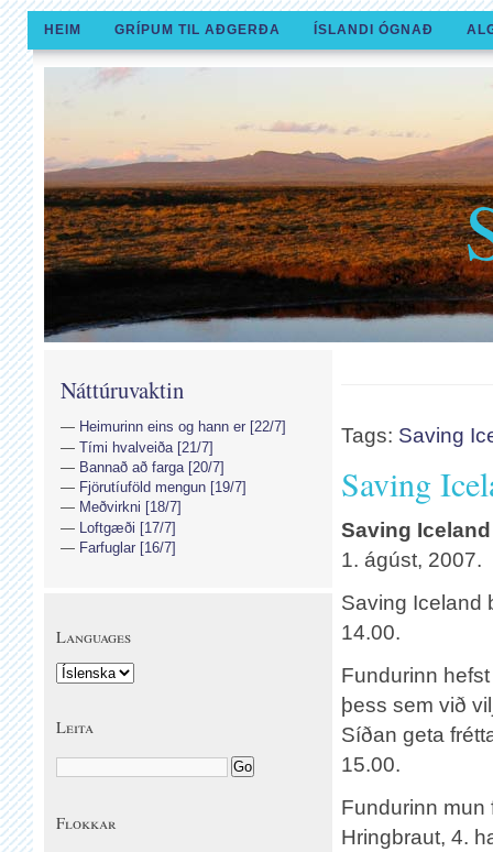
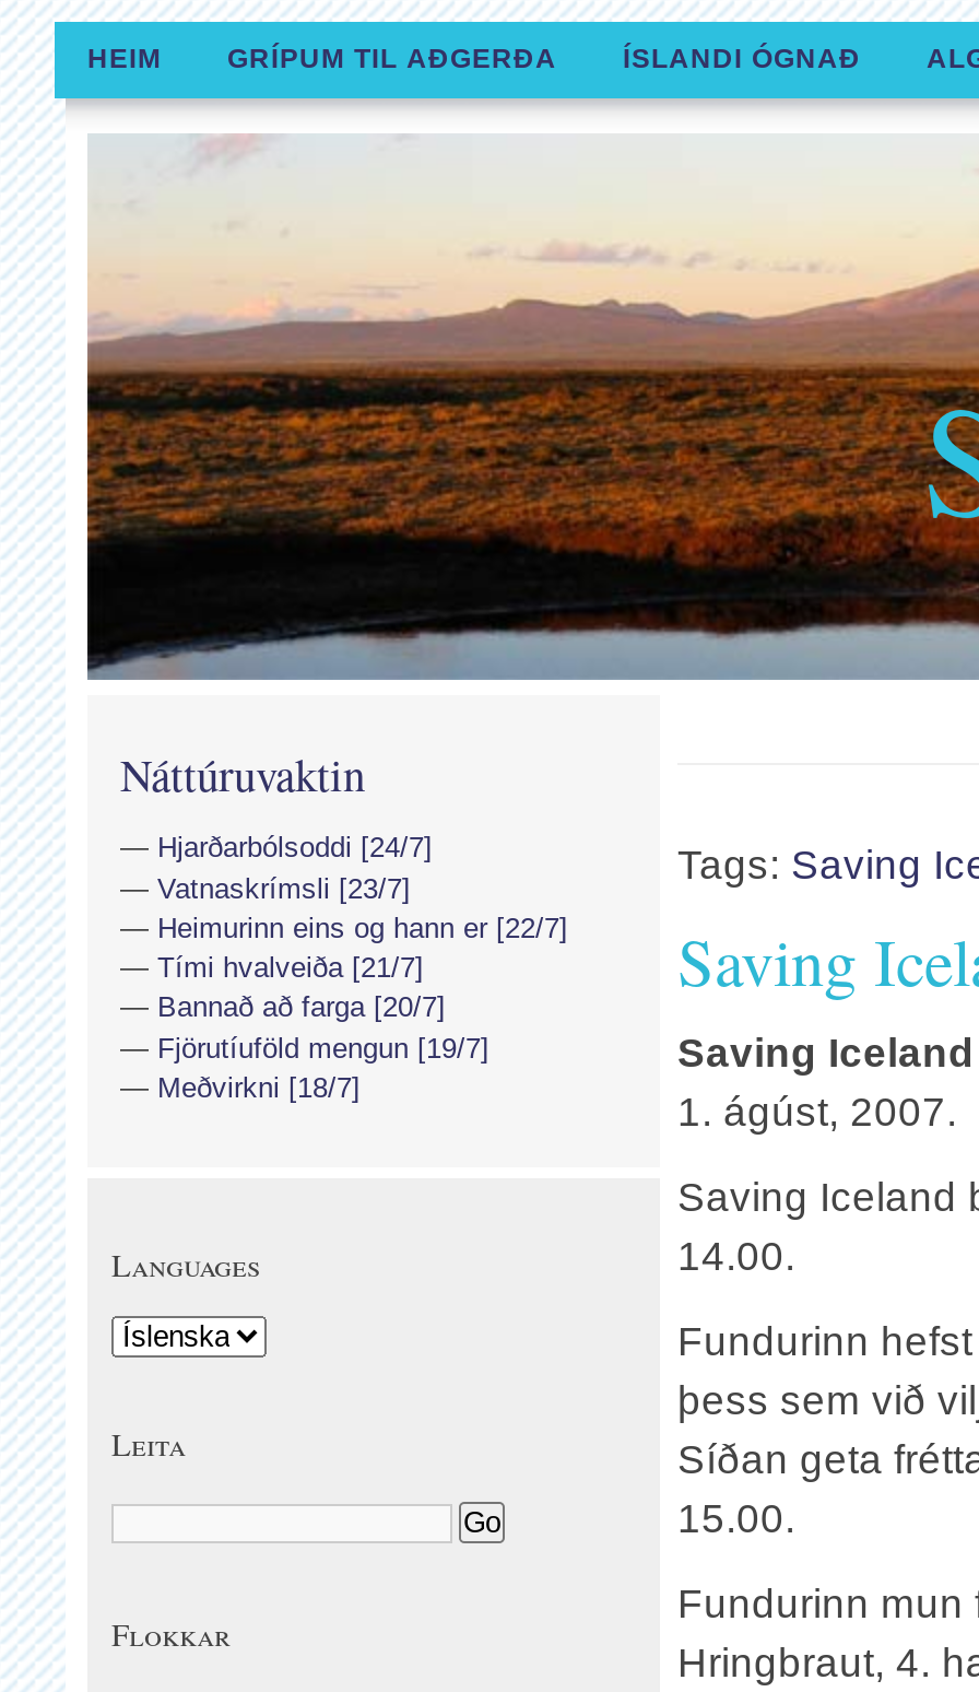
+ Hjarðarbólsoddi [24/7]
+ Vatnaskrímsli [23/7]

moved down: Heimurinn eins og hann er [22/7] | Tími hvalveiða [21/7] | Bannað að farga [20/7] | Fjörutíuföld mengun [19/7] | Meðvirkni [18/7]

- Loftgæði [17/7]
- Farfuglar [16/7]
